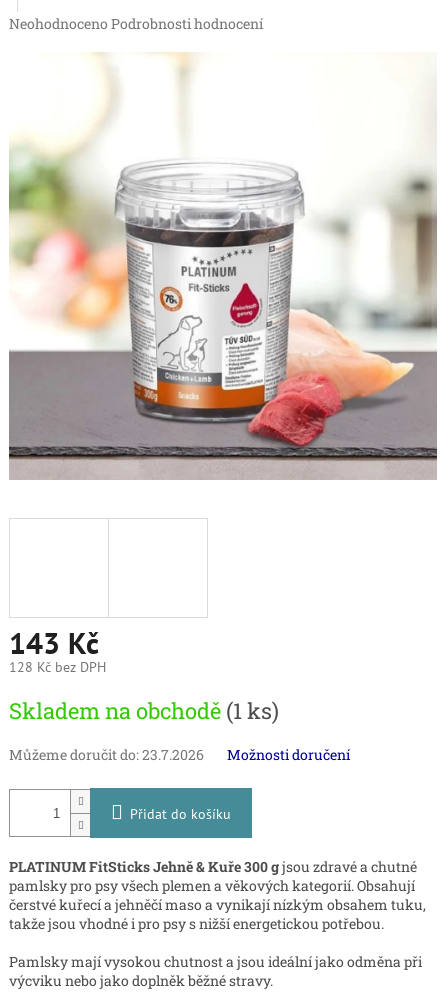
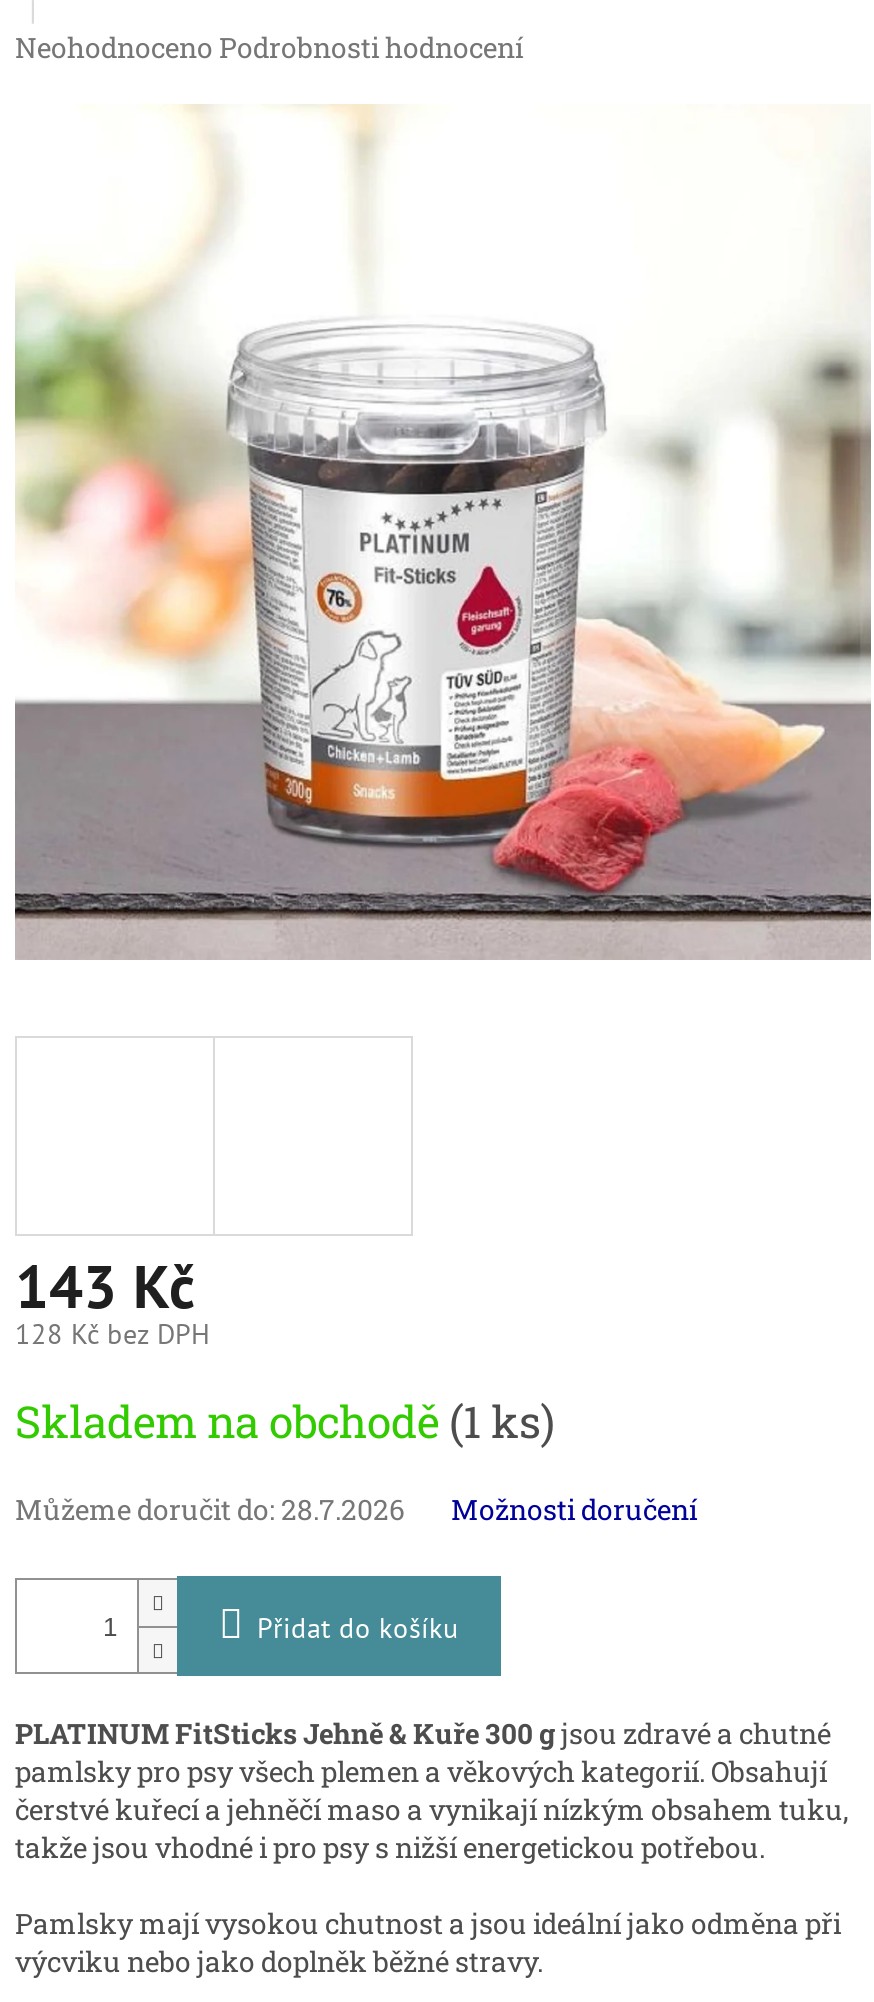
- Můžeme doručit do: 23.7.2026
+ Můžeme doručit do: 28.7.2026
